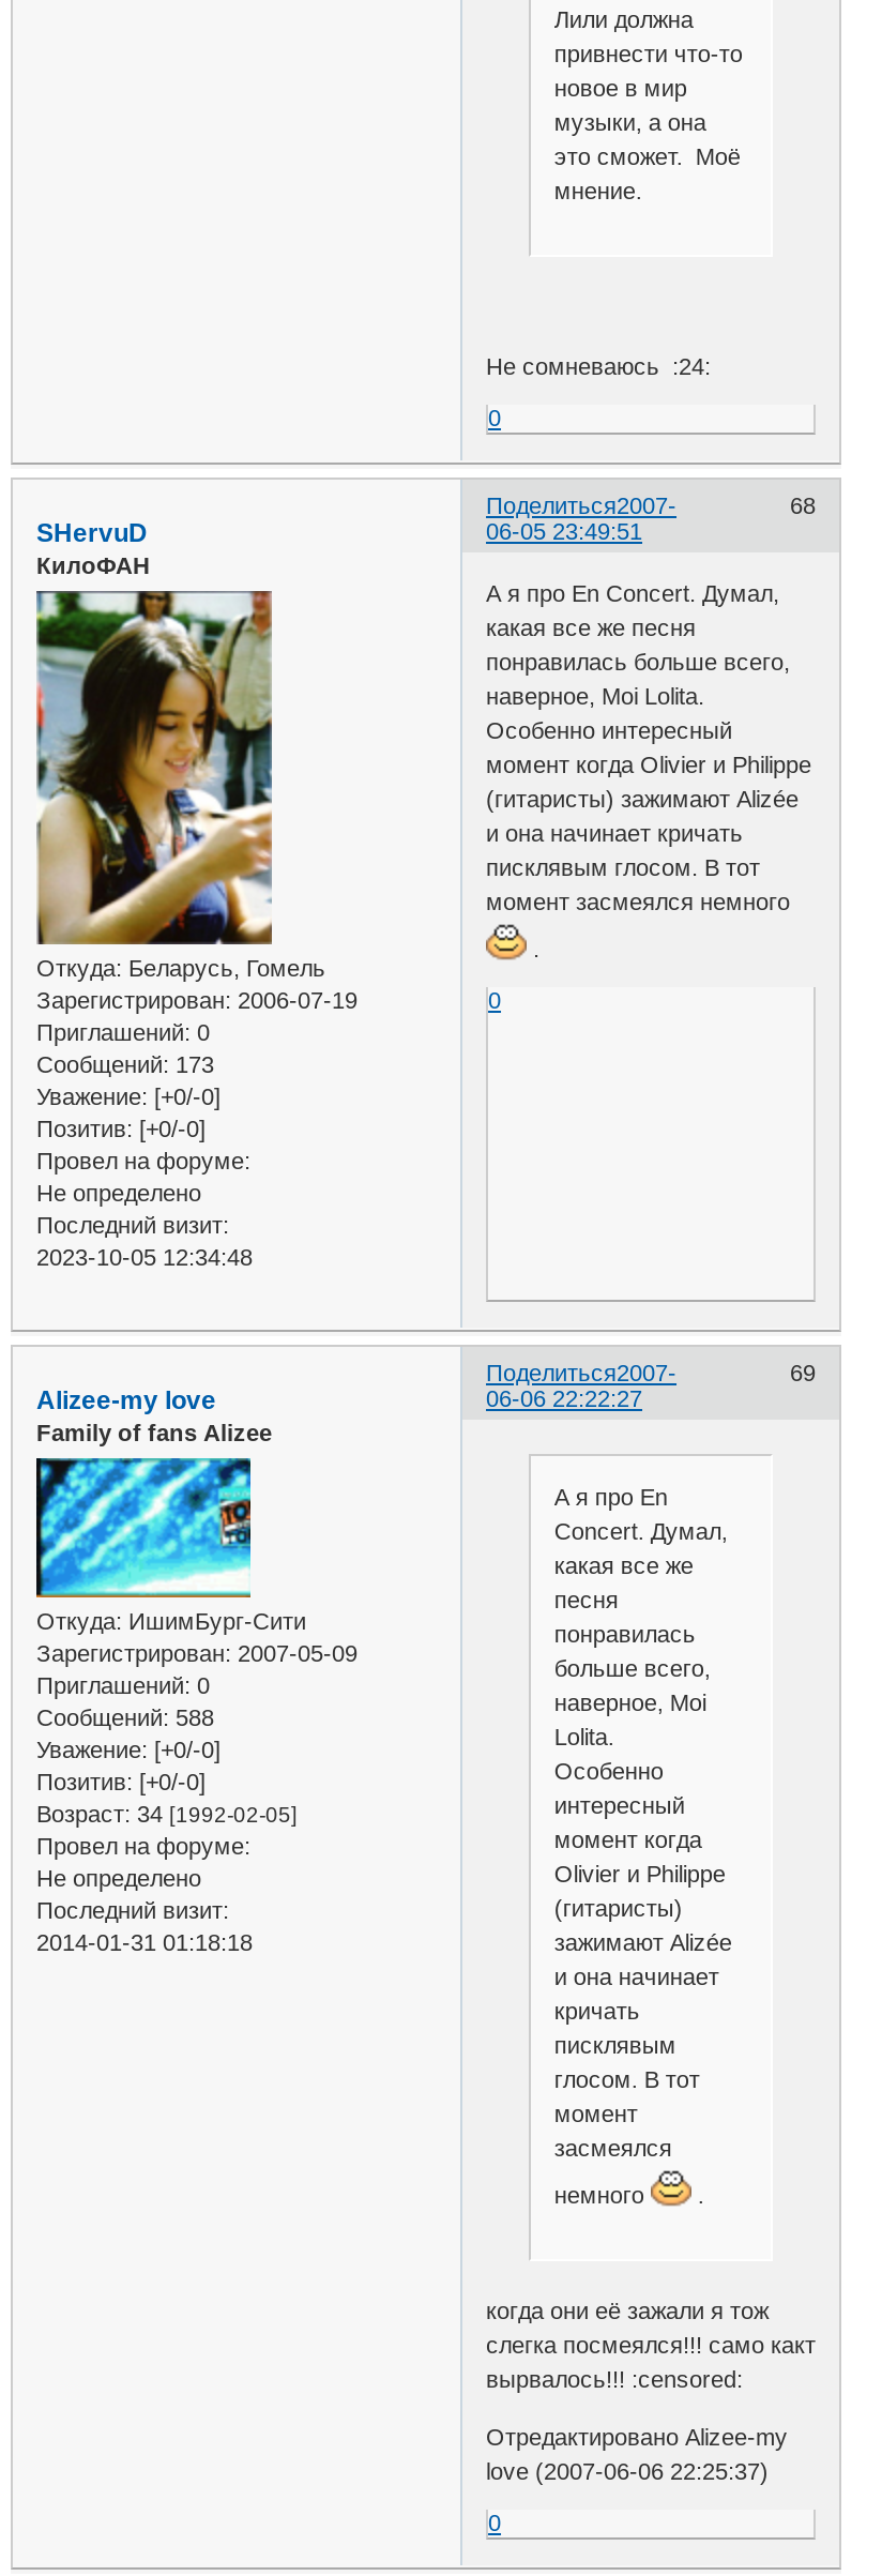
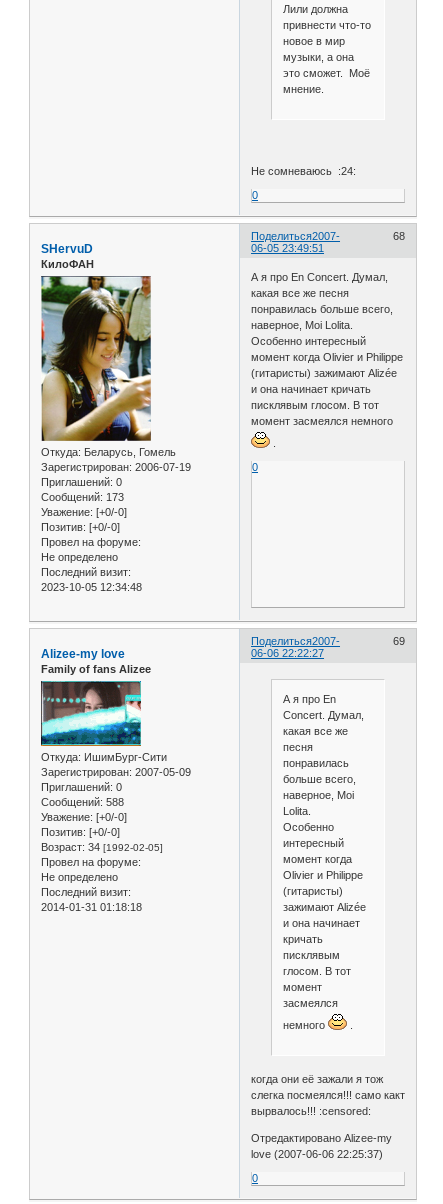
- [image]
+ [image]
